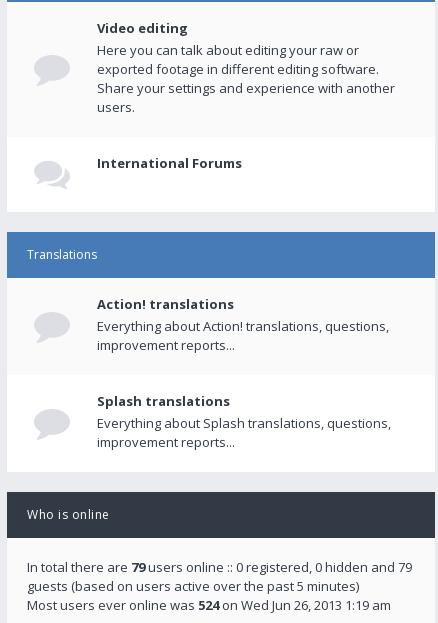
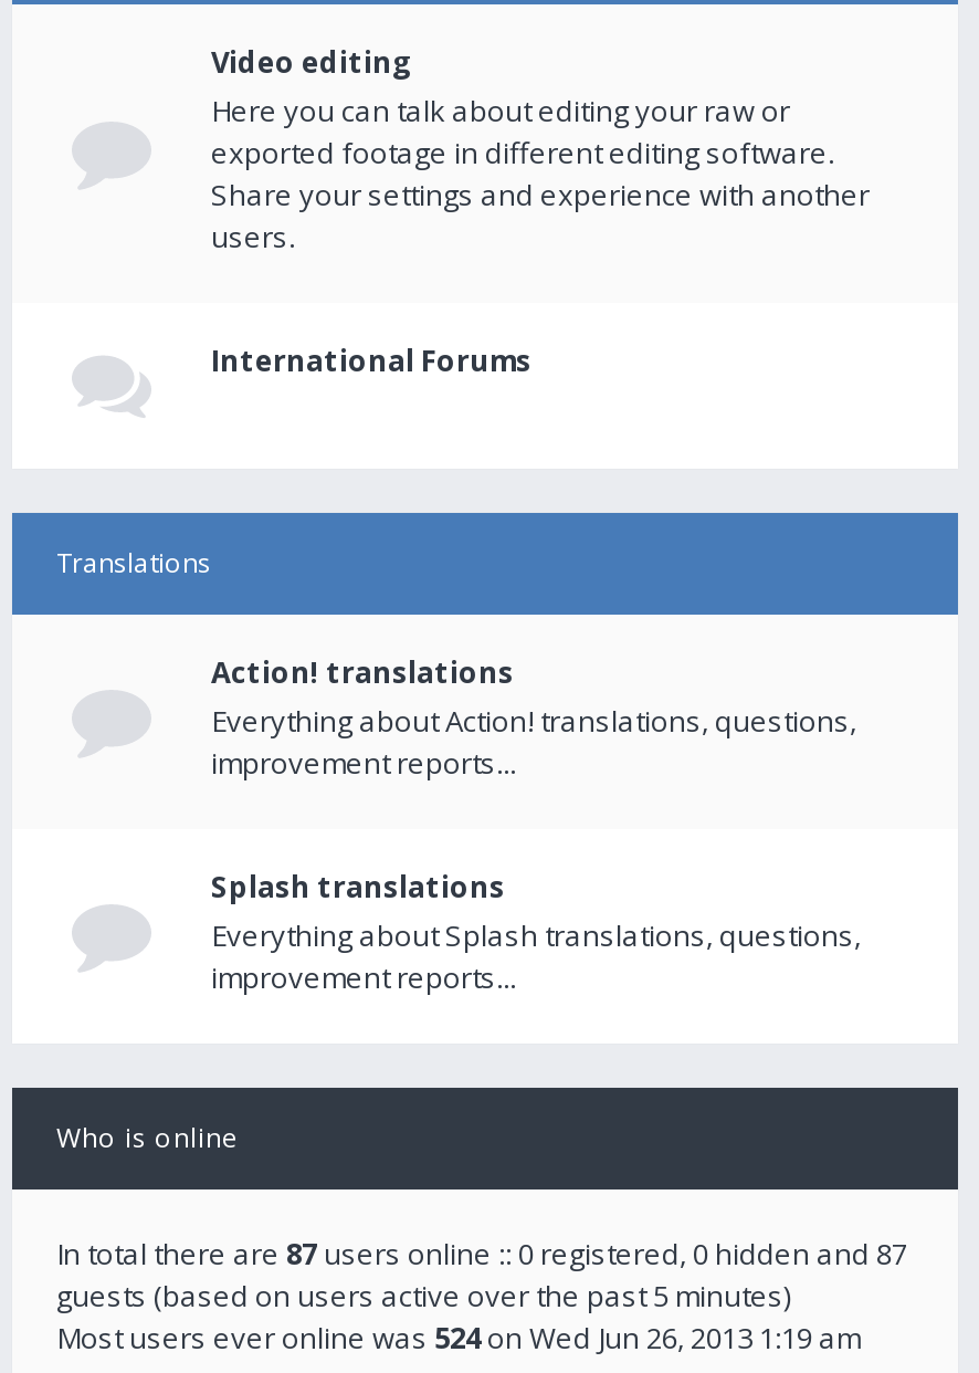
- In total there are 79 users online :: 0 registered, 0 hidden and 79
+ In total there are 87 users online :: 0 registered, 0 hidden and 87
